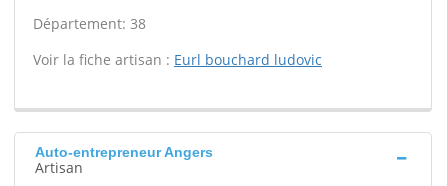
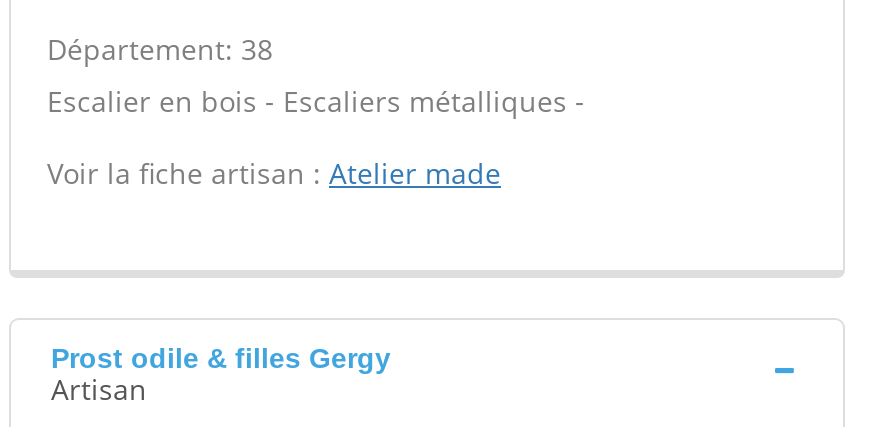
- Voir la fiche artisan : Eurl bouchard ludovic
+ Escalier en bois - Escaliers métalliques -
+ Voir la fiche artisan : Atelier made

- Auto-entrepreneur Angers
+ Prost odile & filles Gergy
